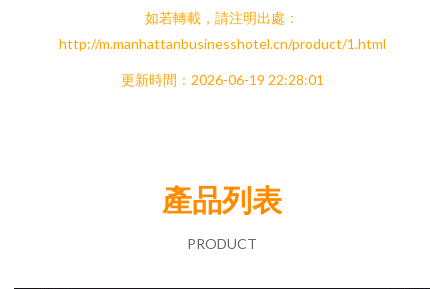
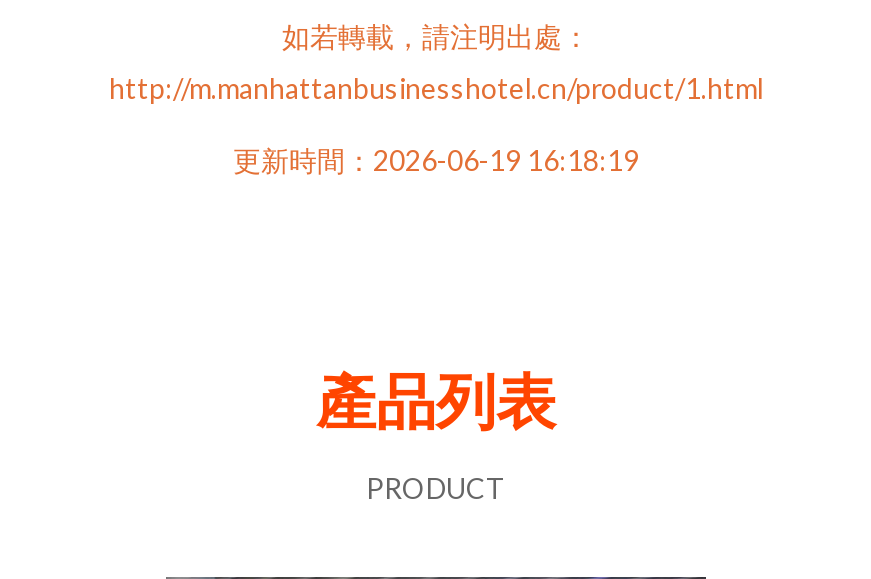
- 更新時間：2026-06-19 22:28:01
+ 更新時間：2026-06-19 16:18:19
